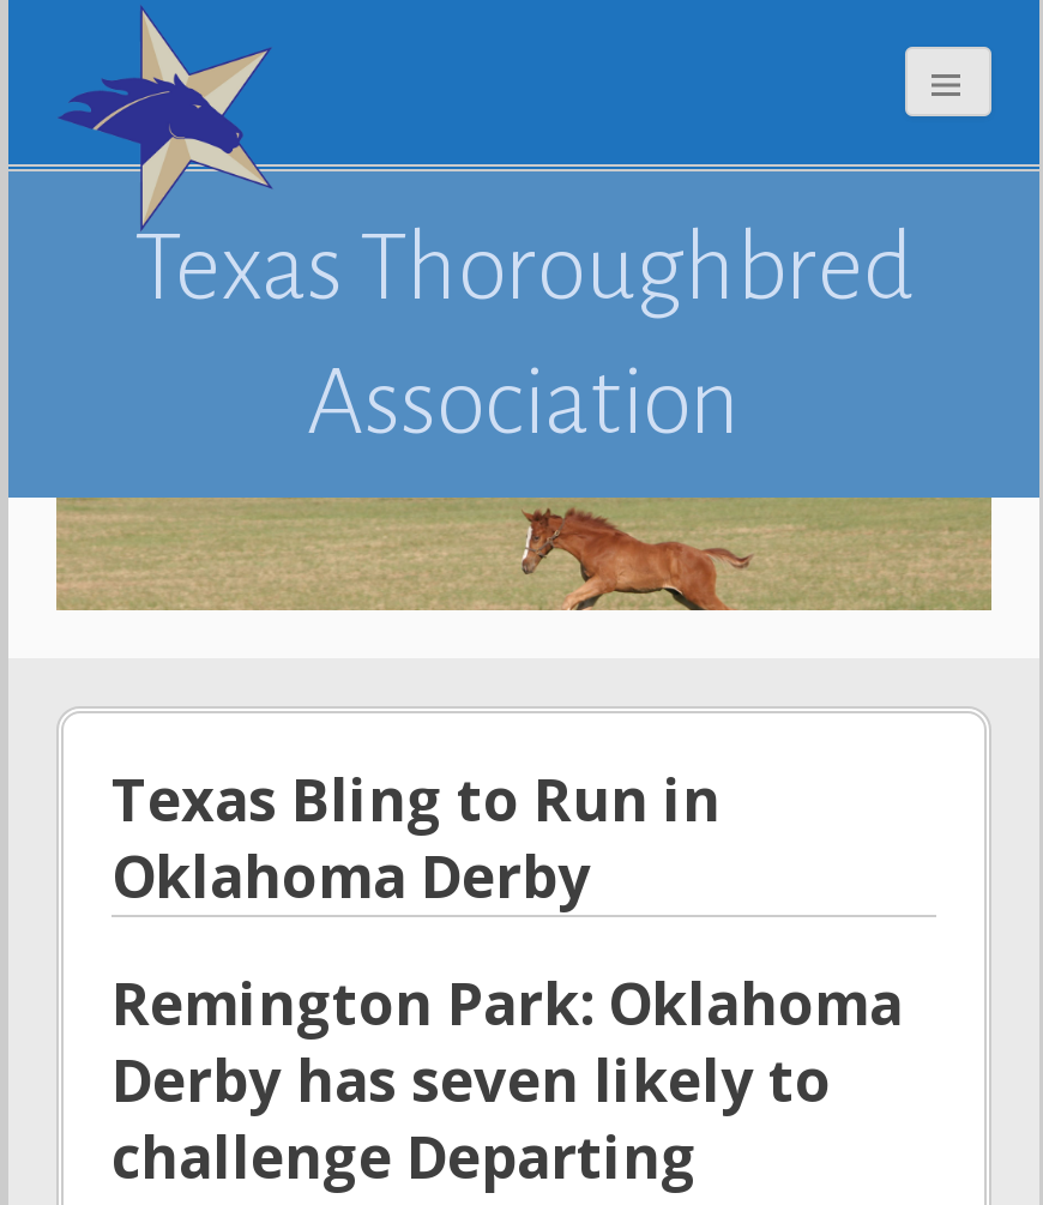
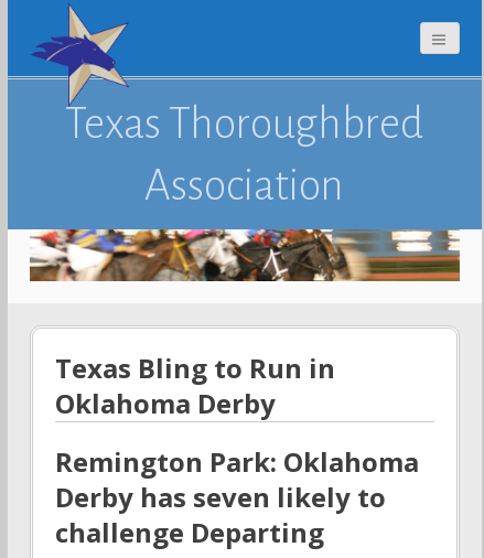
- [image]
+ [image]
